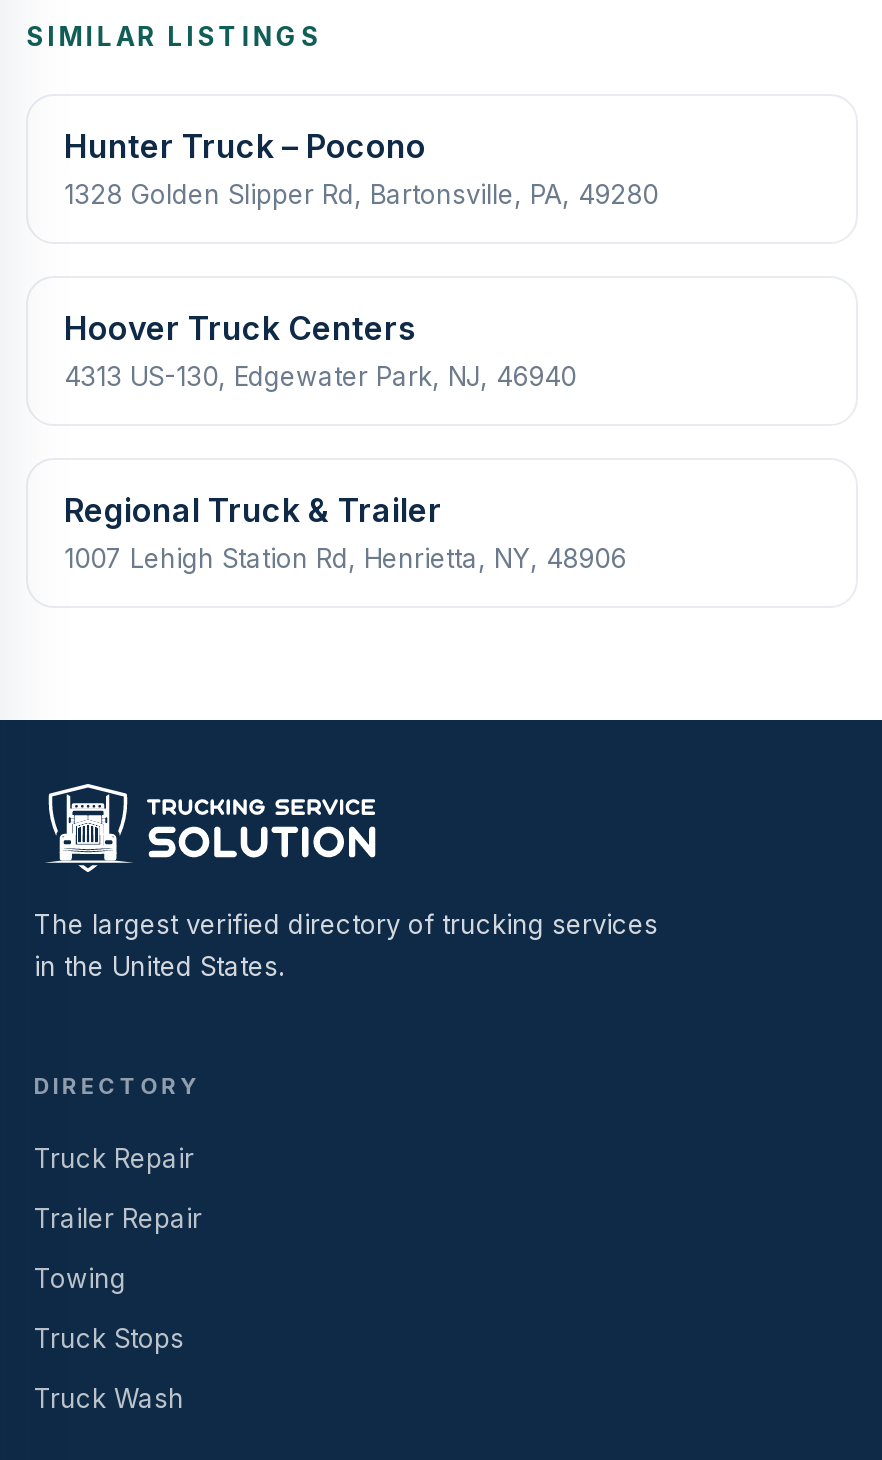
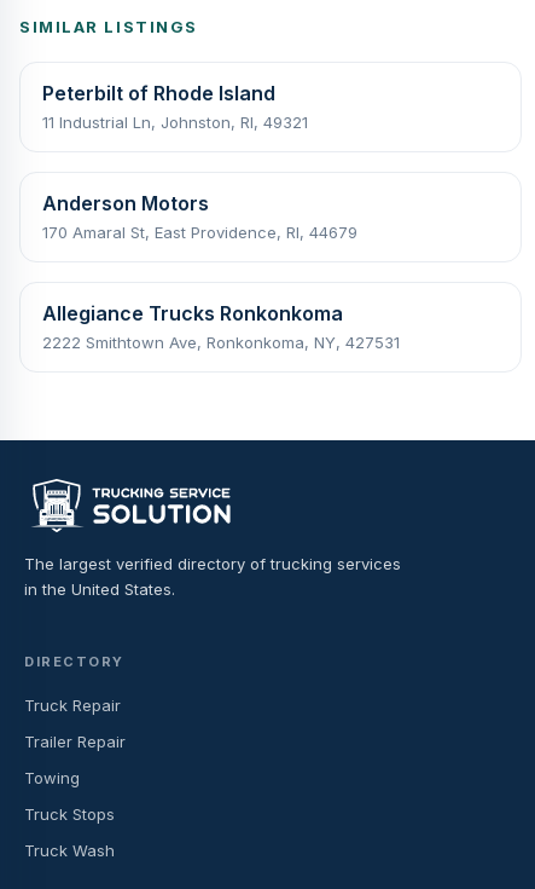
- Hunter Truck – Pocono
- 1328 Golden Slipper Rd, Bartonsville, PA, 49280
+ Peterbilt of Rhode Island
+ 11 Industrial Ln, Johnston, RI, 49321

- Hoover Truck Centers
- 4313 US-130, Edgewater Park, NJ, 46940
+ Anderson Motors
+ 170 Amaral St, East Providence, RI, 44679

- Regional Truck & Trailer
- 1007 Lehigh Station Rd, Henrietta, NY, 48906
+ Allegiance Trucks Ronkonkoma
+ 2222 Smithtown Ave, Ronkonkoma, NY, 427531
